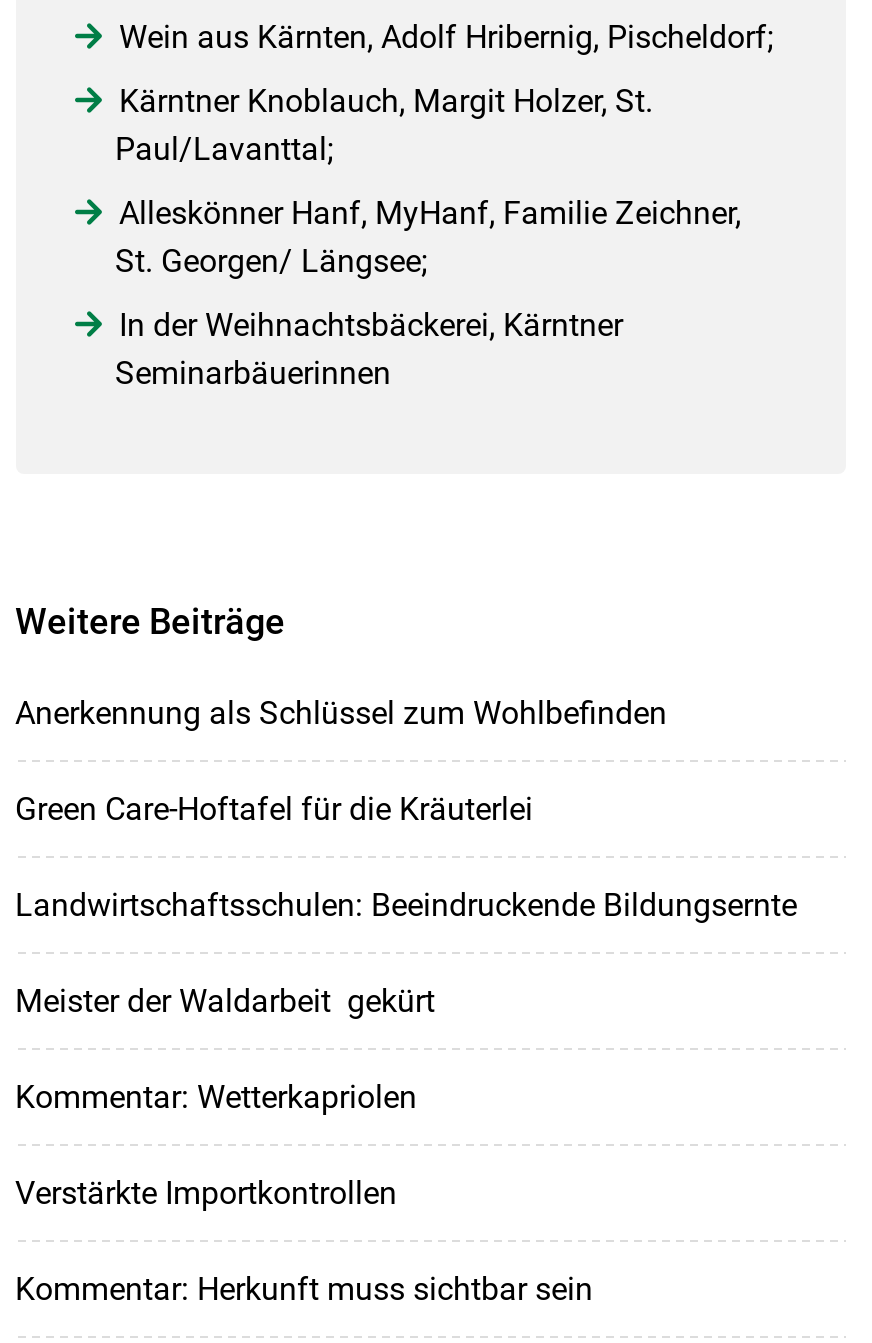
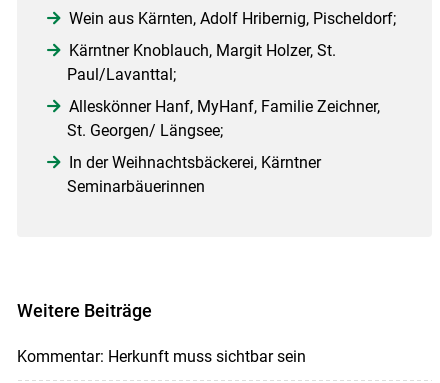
- Anerkennung als Schlüssel zum Wohlbefinden
- Green Care-Hoftafel für die Kräuterlei
- Landwirtschaftsschulen: Beeindruckende Bildungsernte
- Meister der Waldarbeit gekürt
- Kommentar: Wetterkapriolen
- Verstärkte Importkontrollen
